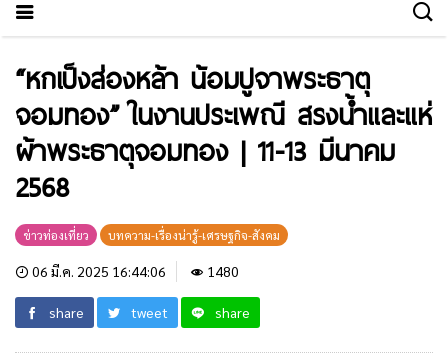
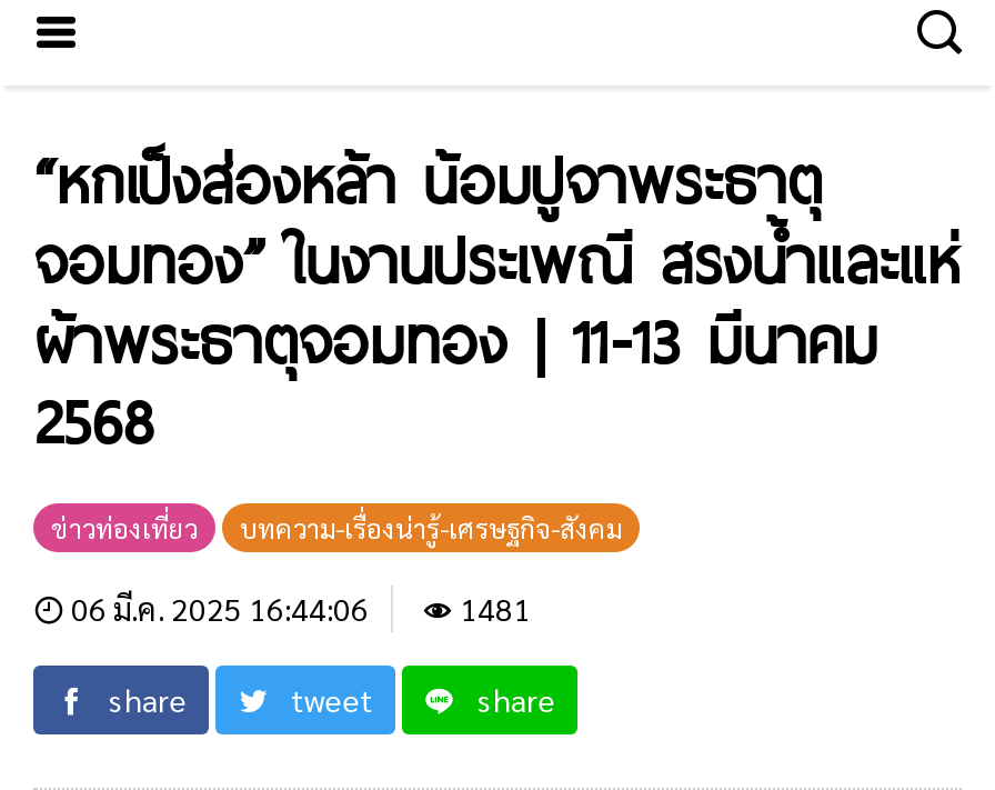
- 1480
+ 1481
